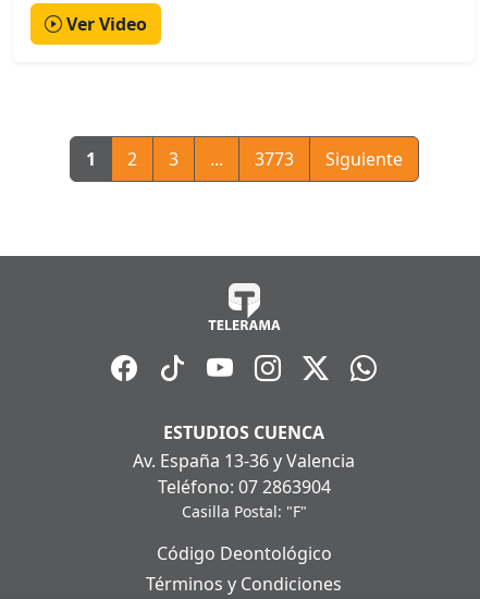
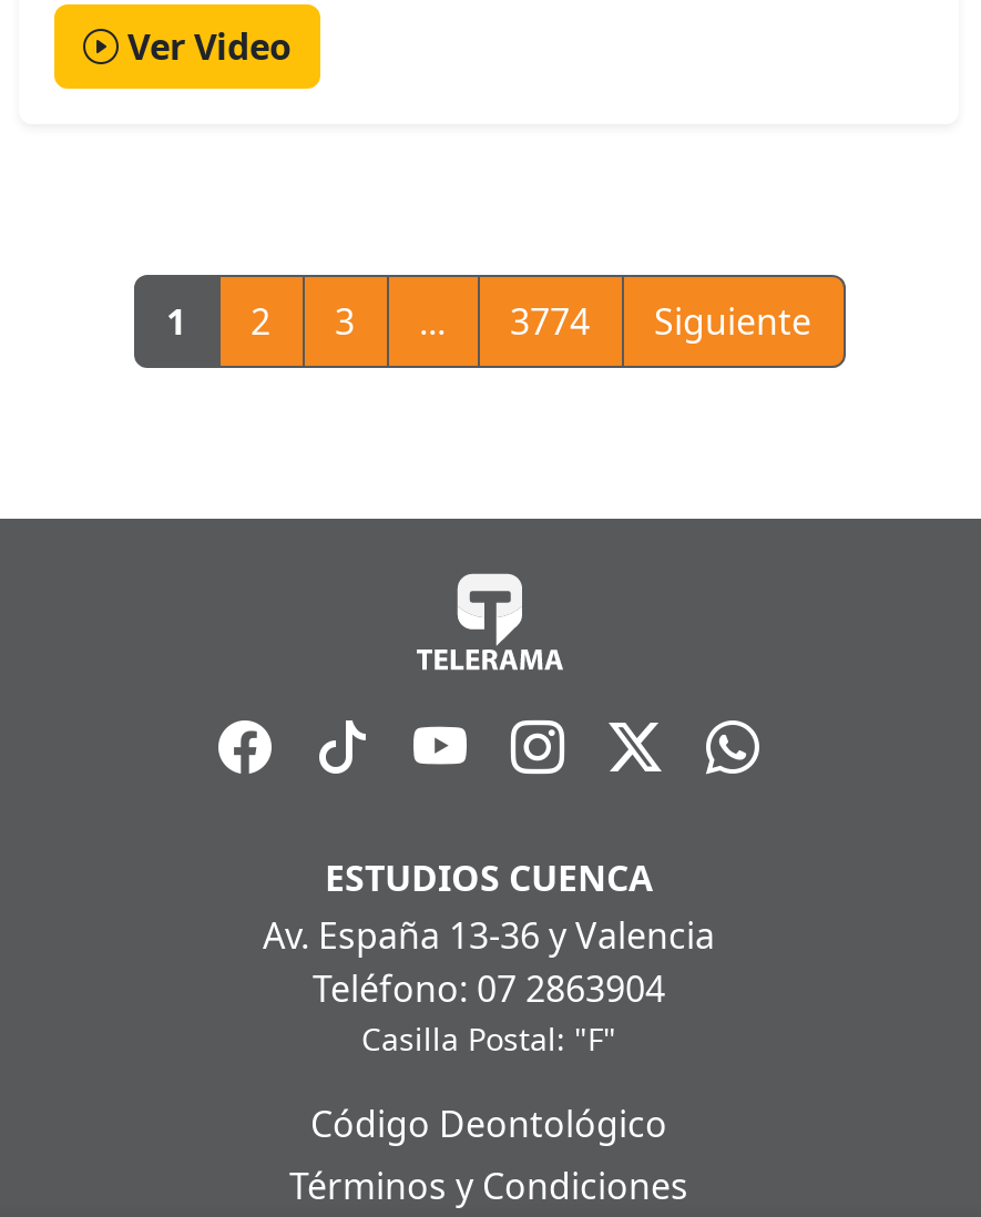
- 3773
+ 3774
